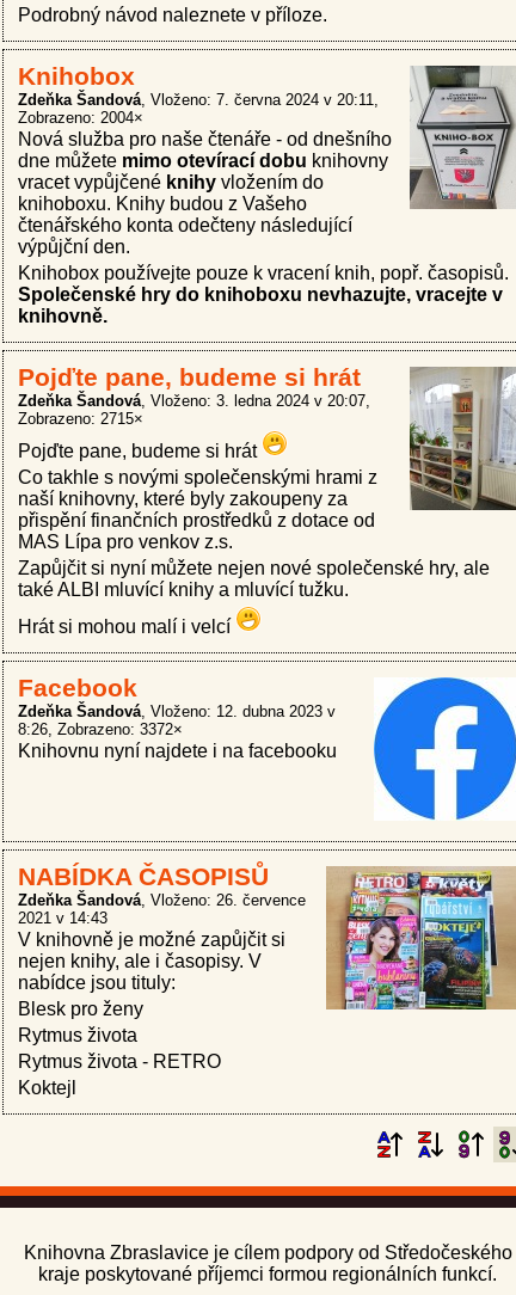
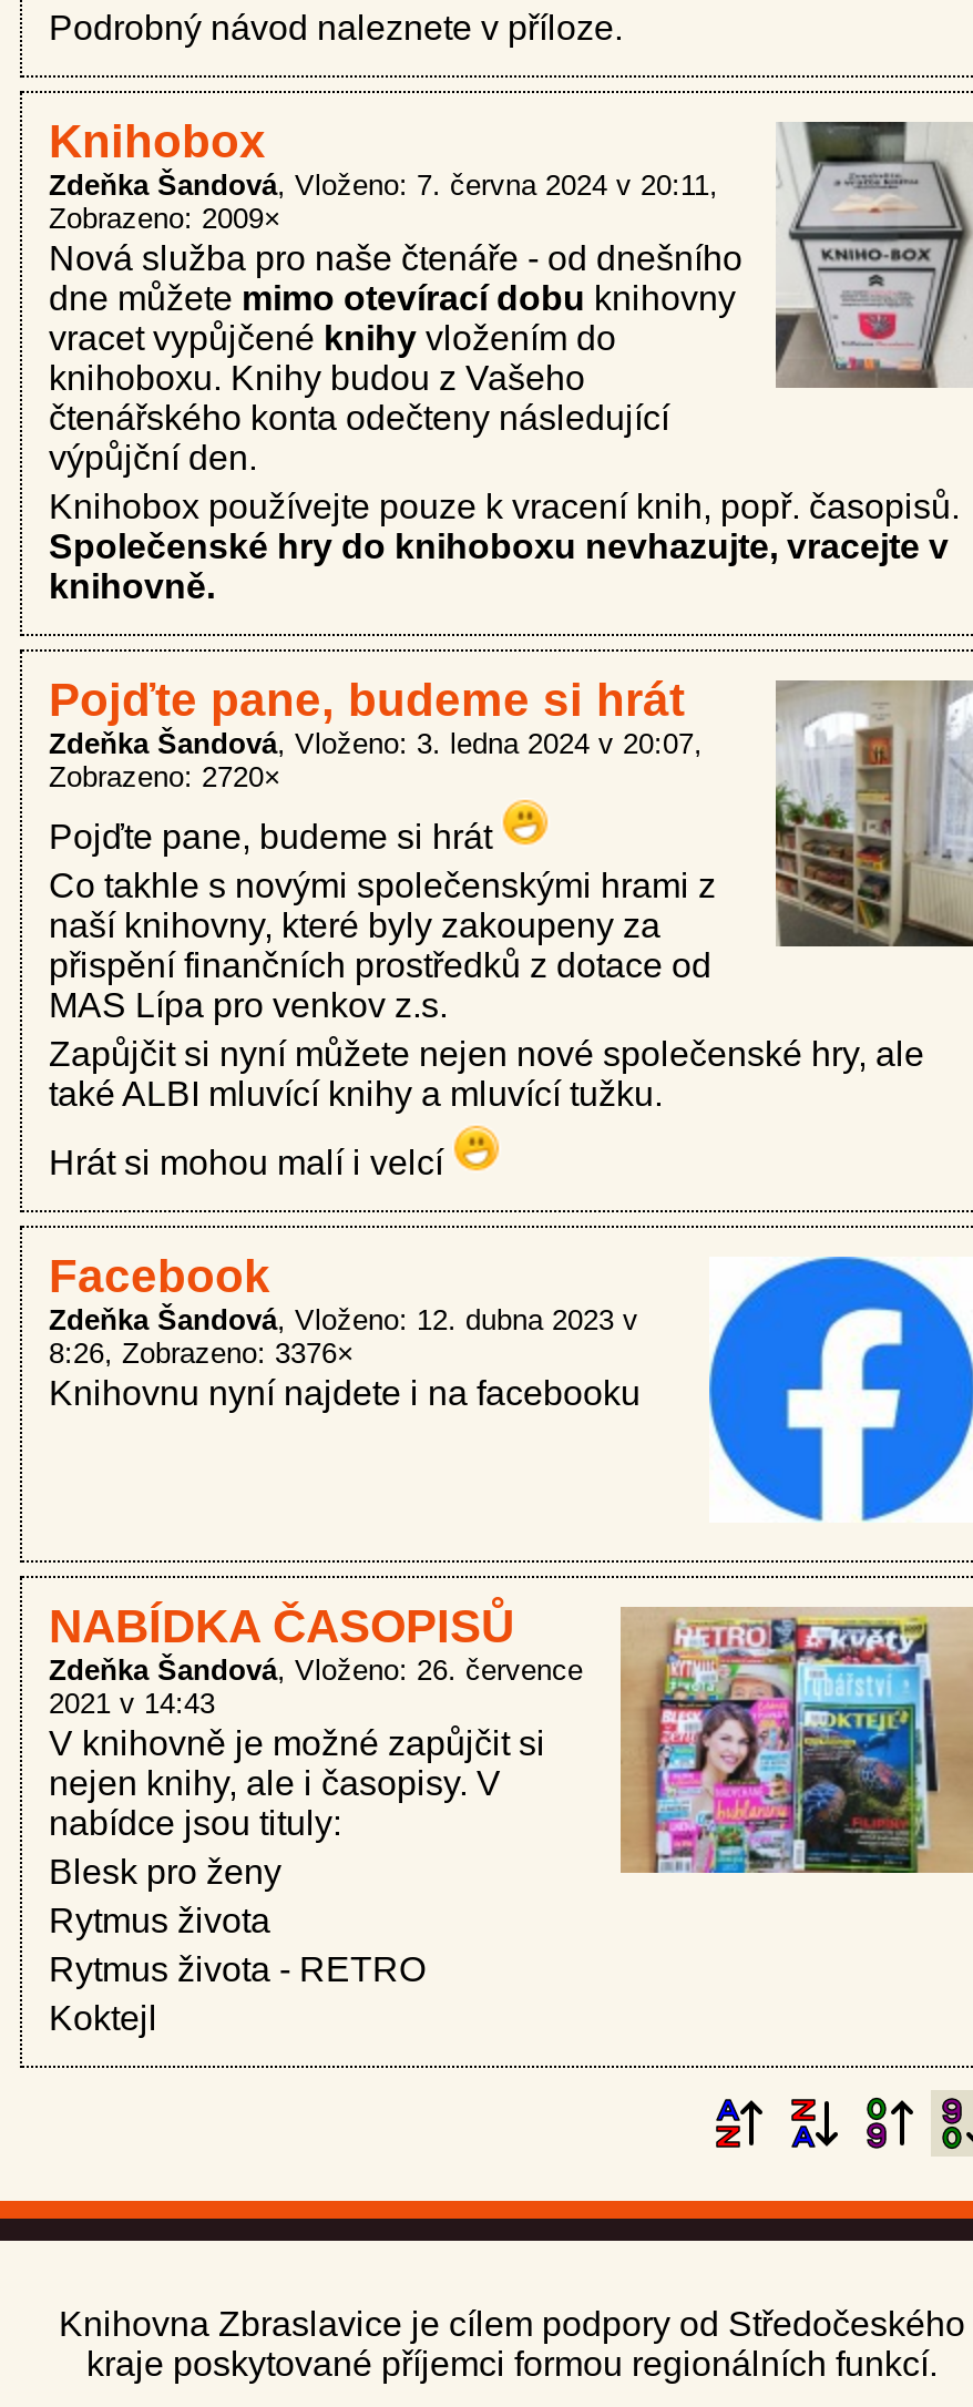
- Zobrazeno: 2004×
+ Zobrazeno: 2009×

- Zobrazeno: 2715×
+ Zobrazeno: 2720×

- 8:26 Zobrazeno: 3372×
+ 8:26 Zobrazeno: 3376×
